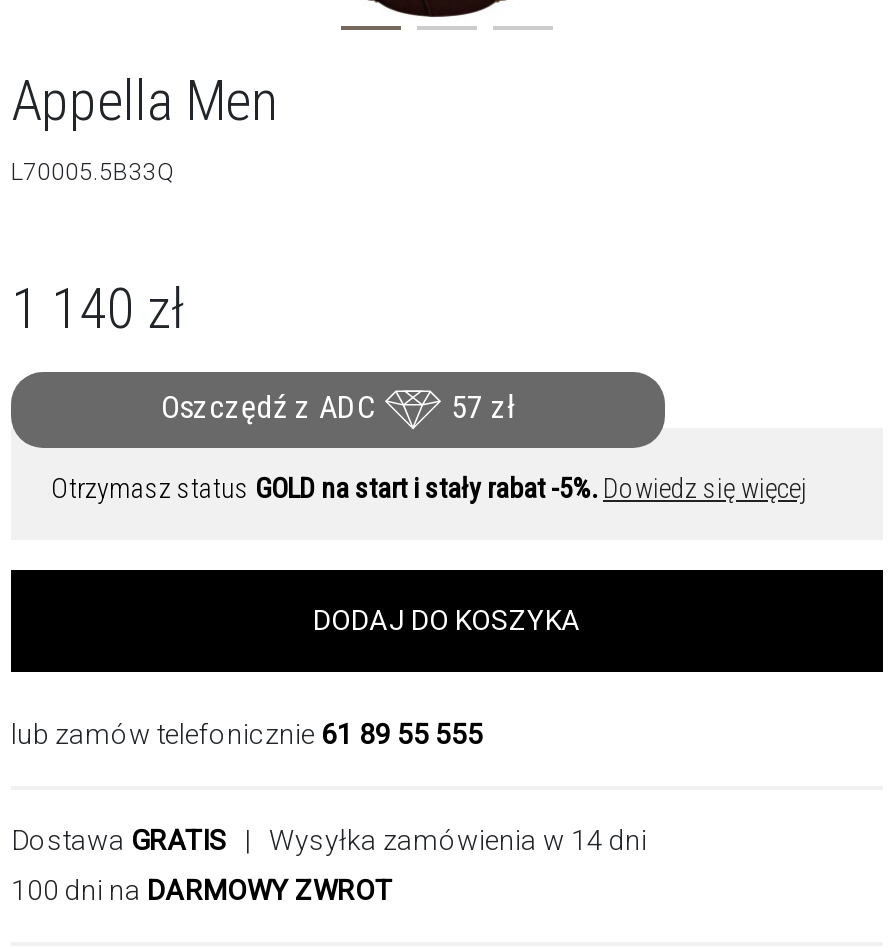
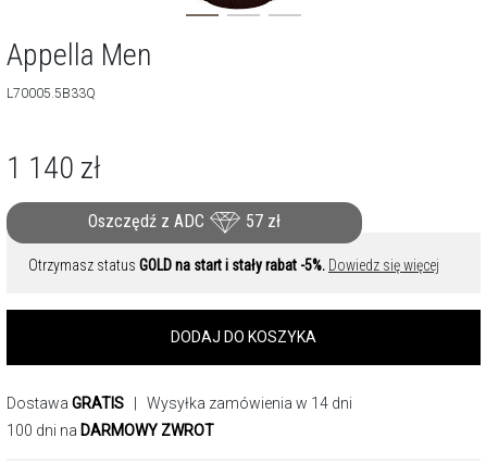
- lub zamów telefonicznie 61 89 55 555
